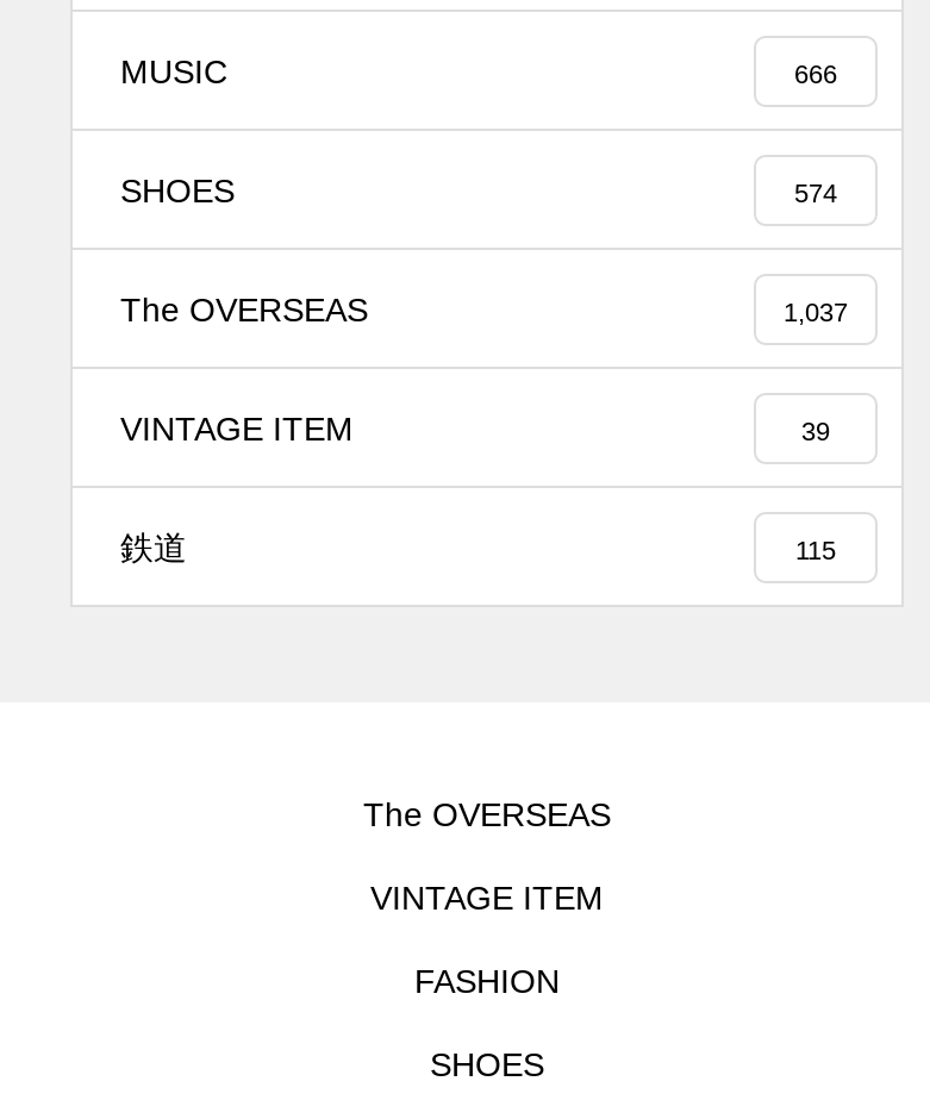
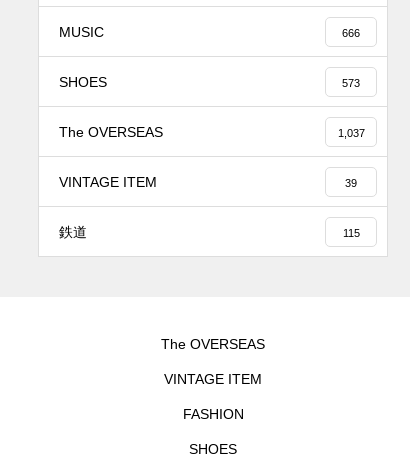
- 574
+ 573
